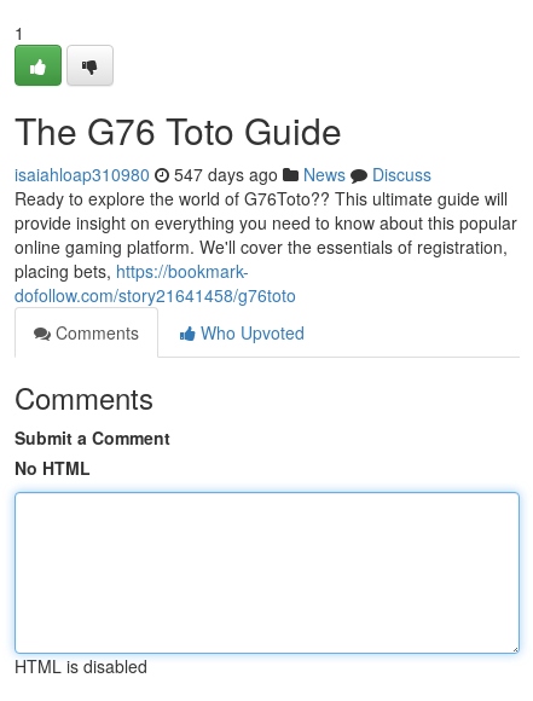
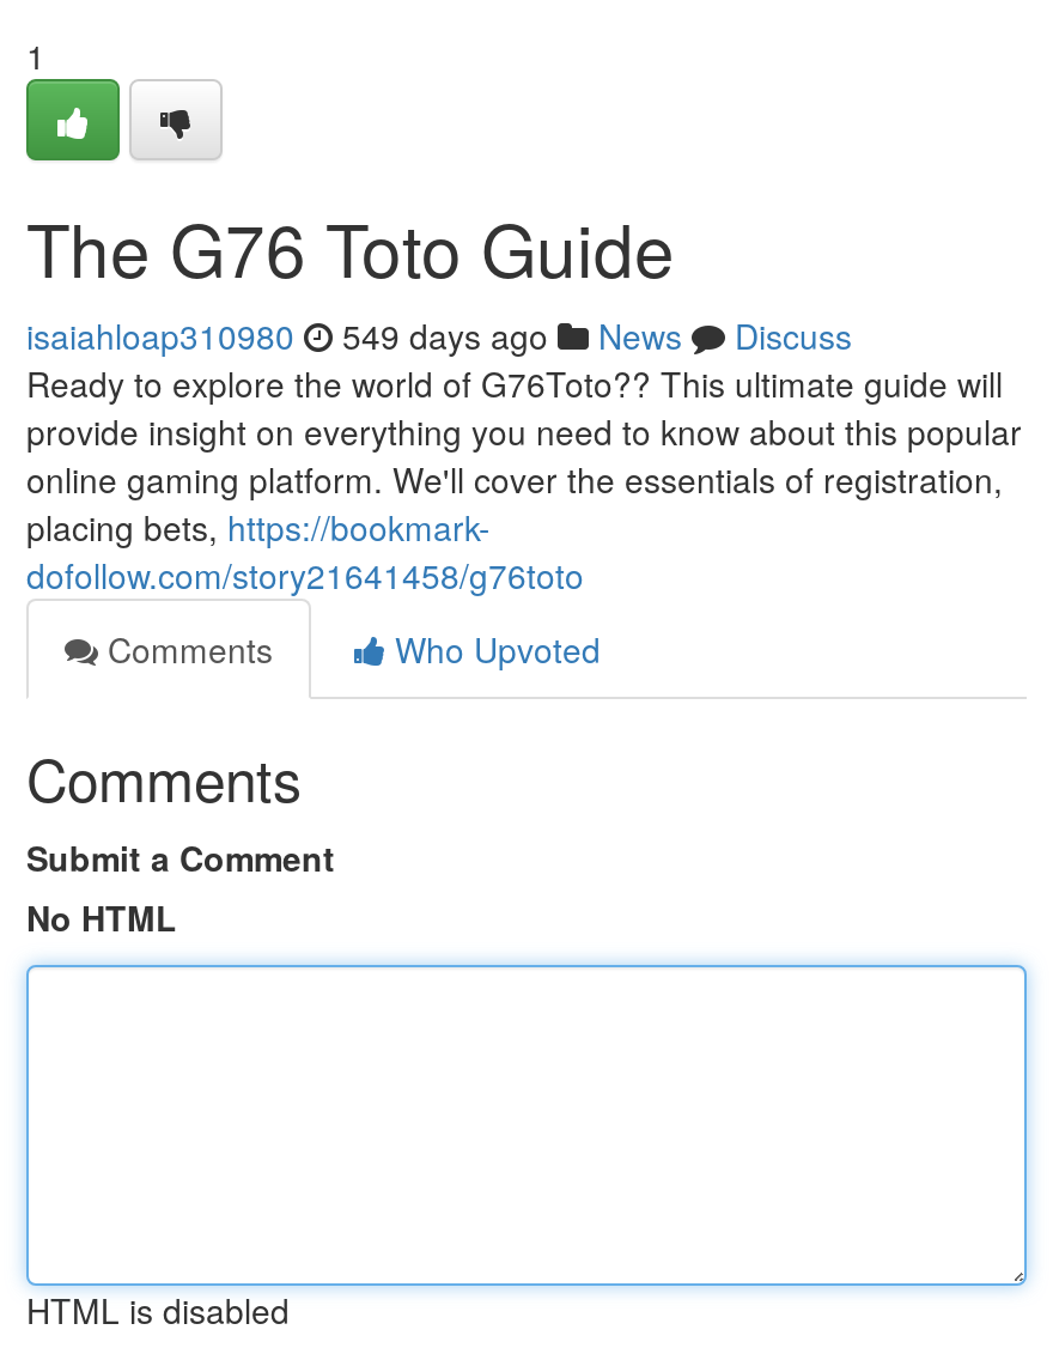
- isaiahloap310980 547 days ago News Discuss
+ isaiahloap310980 549 days ago News Discuss
